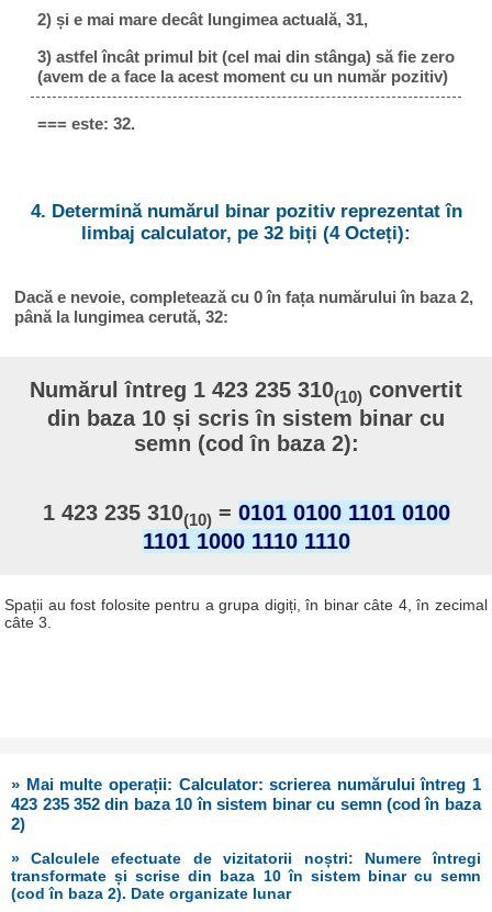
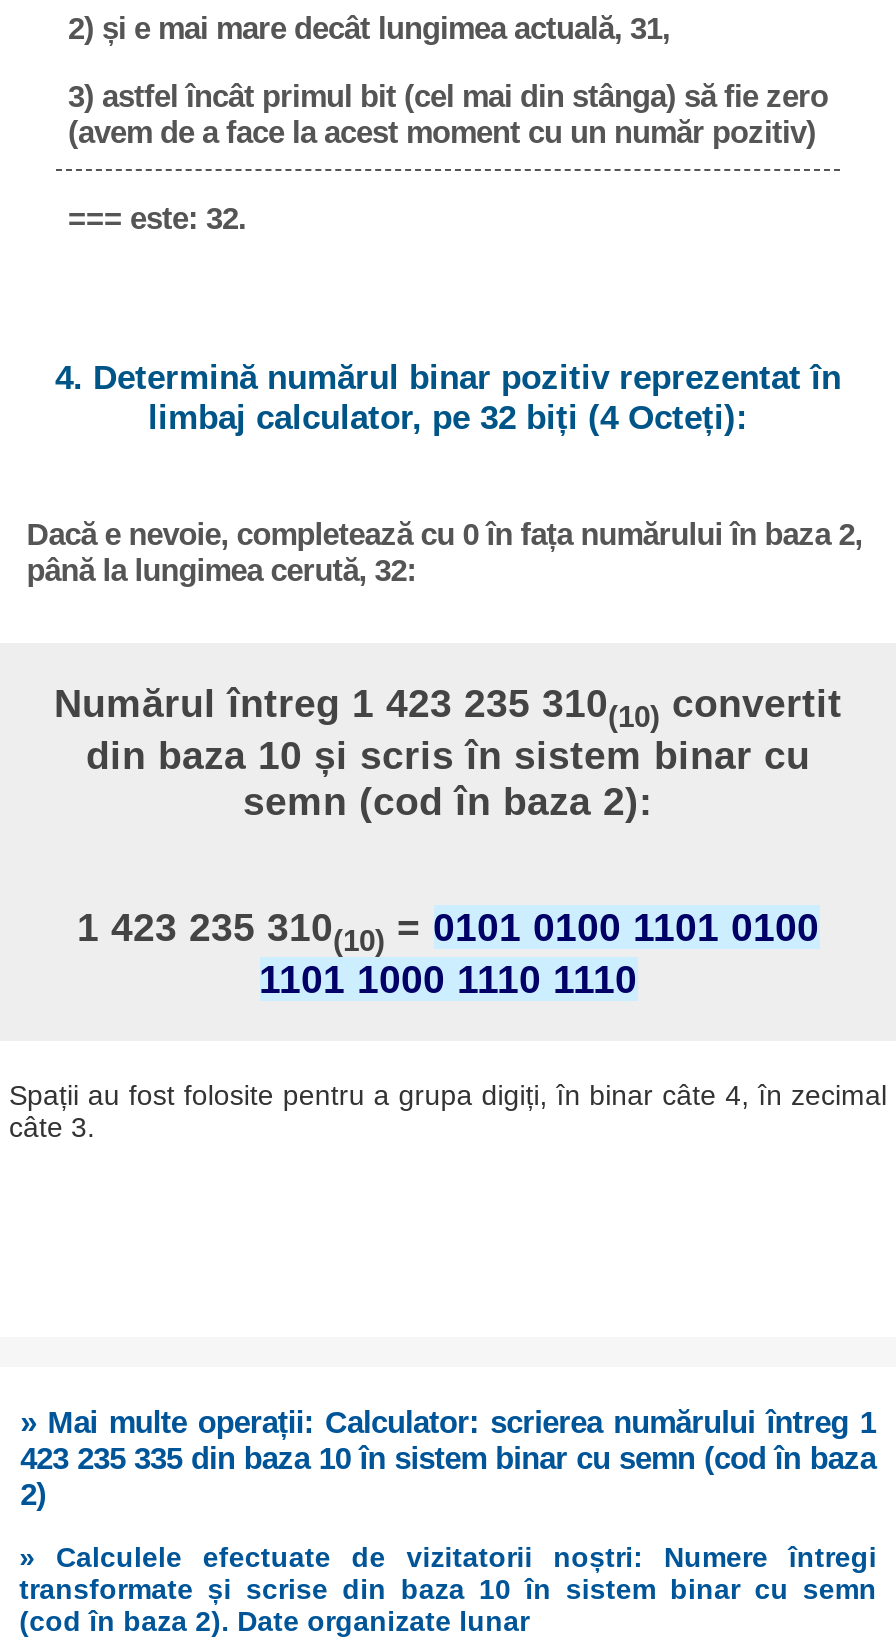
- 423 235 352 din baza 10 în sistem binar cu semn (cod în baza
+ 423 235 335 din baza 10 în sistem binar cu semn (cod în baza
